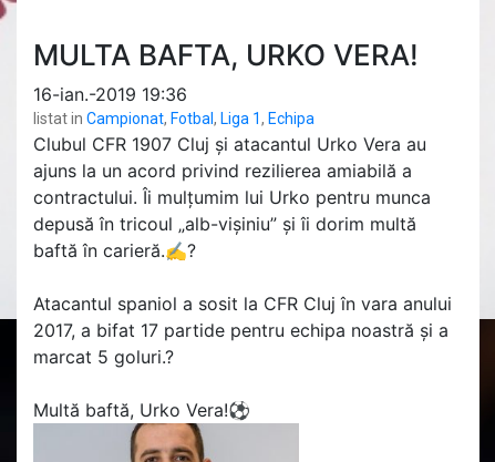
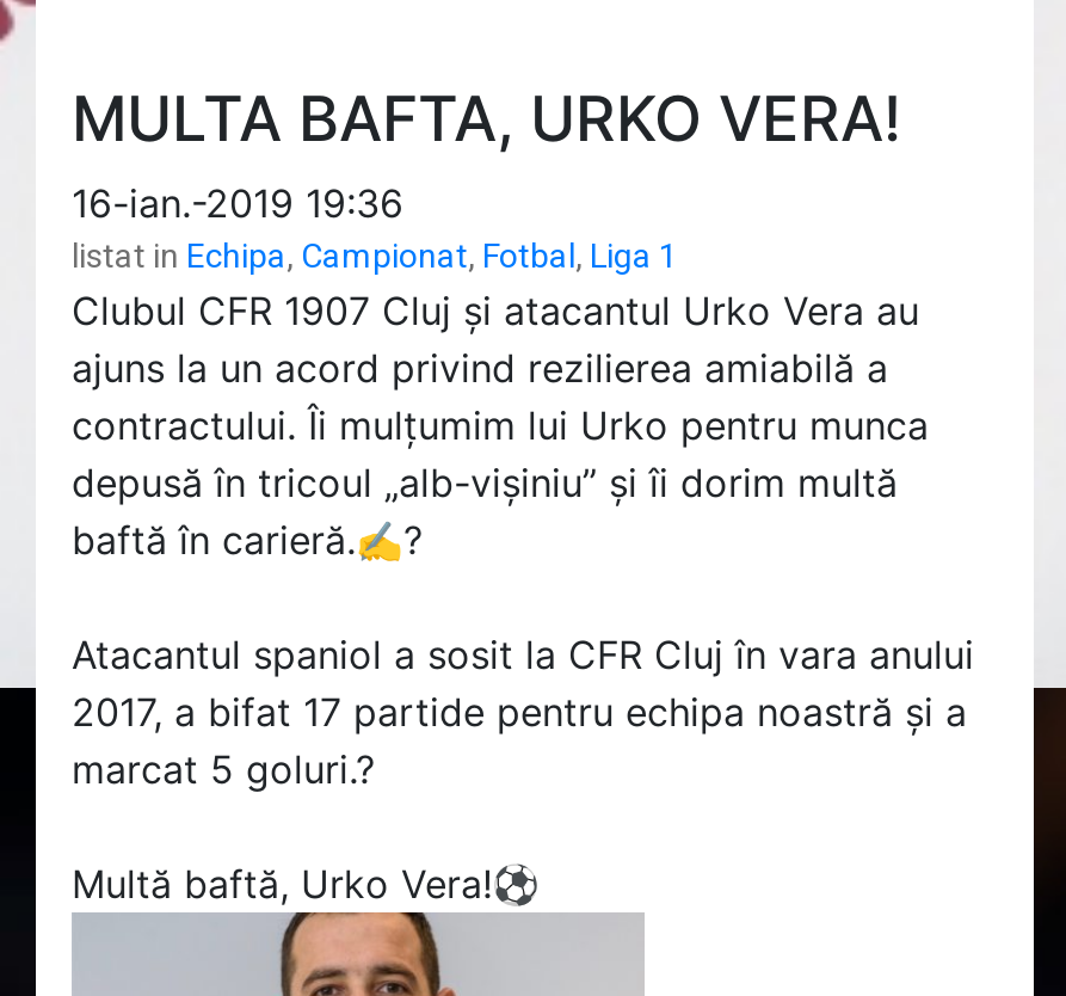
- listat in Campionat, Fotbal, Liga 1, Echipa
+ listat in Echipa, Campionat, Fotbal, Liga 1
